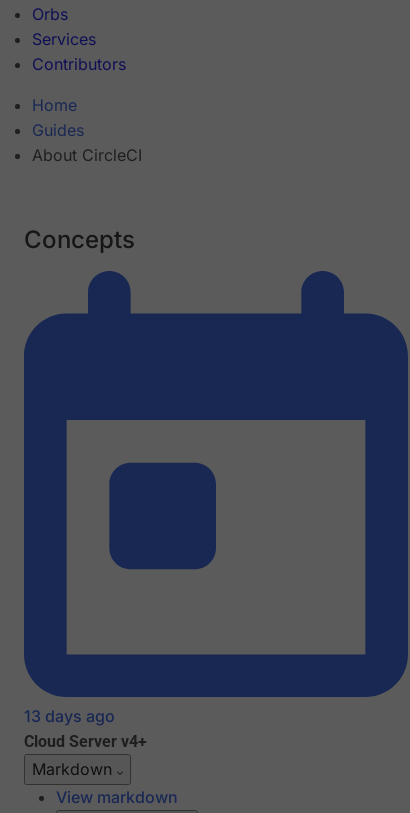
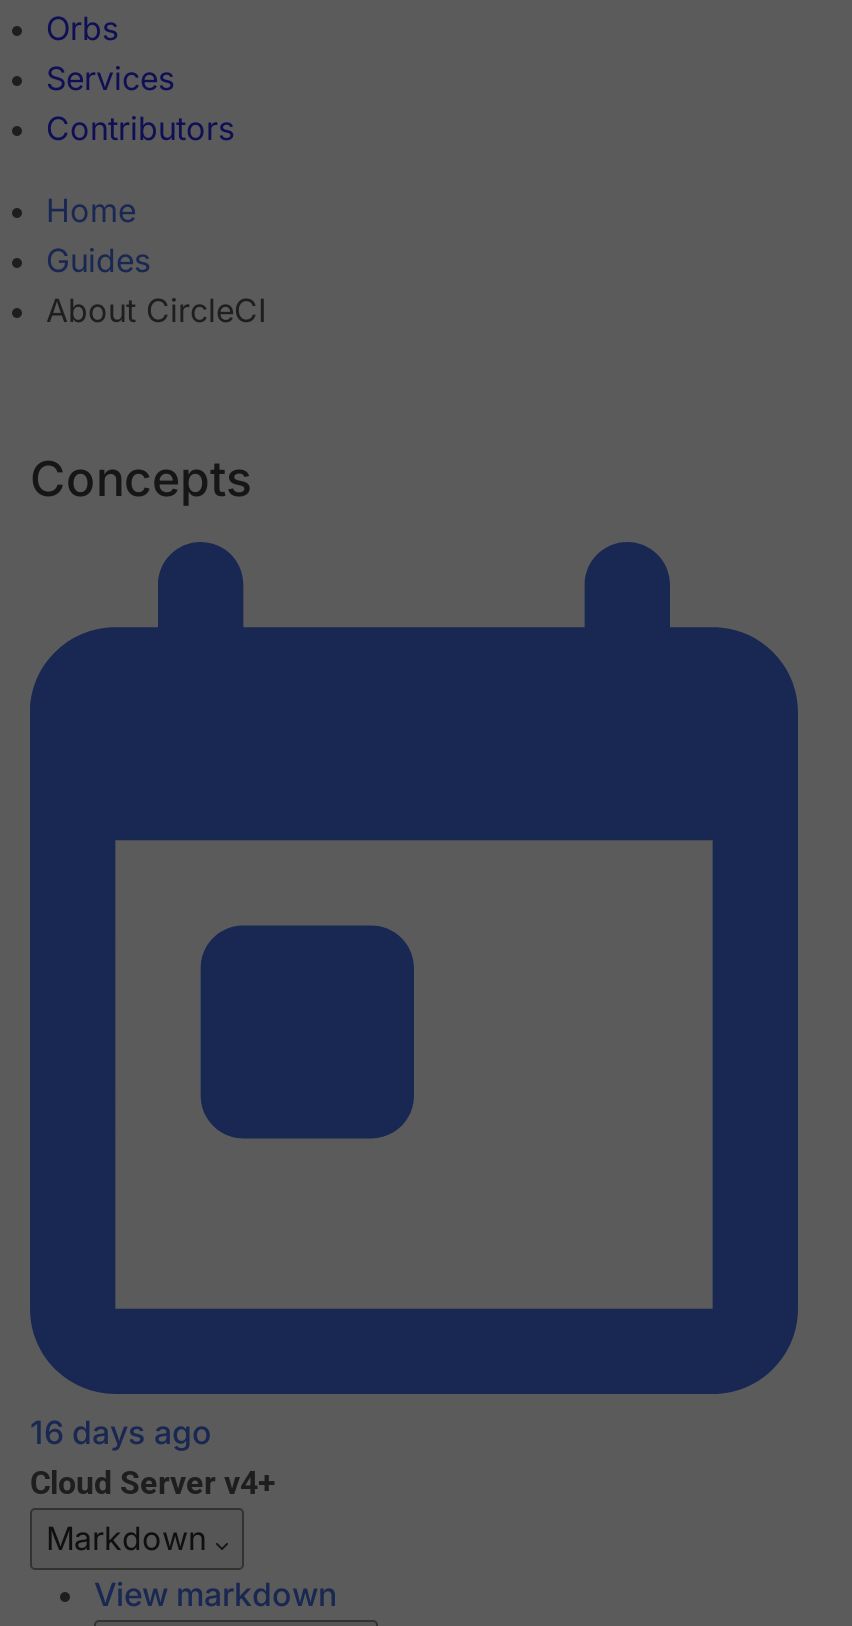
- 13 days ago
+ 16 days ago
